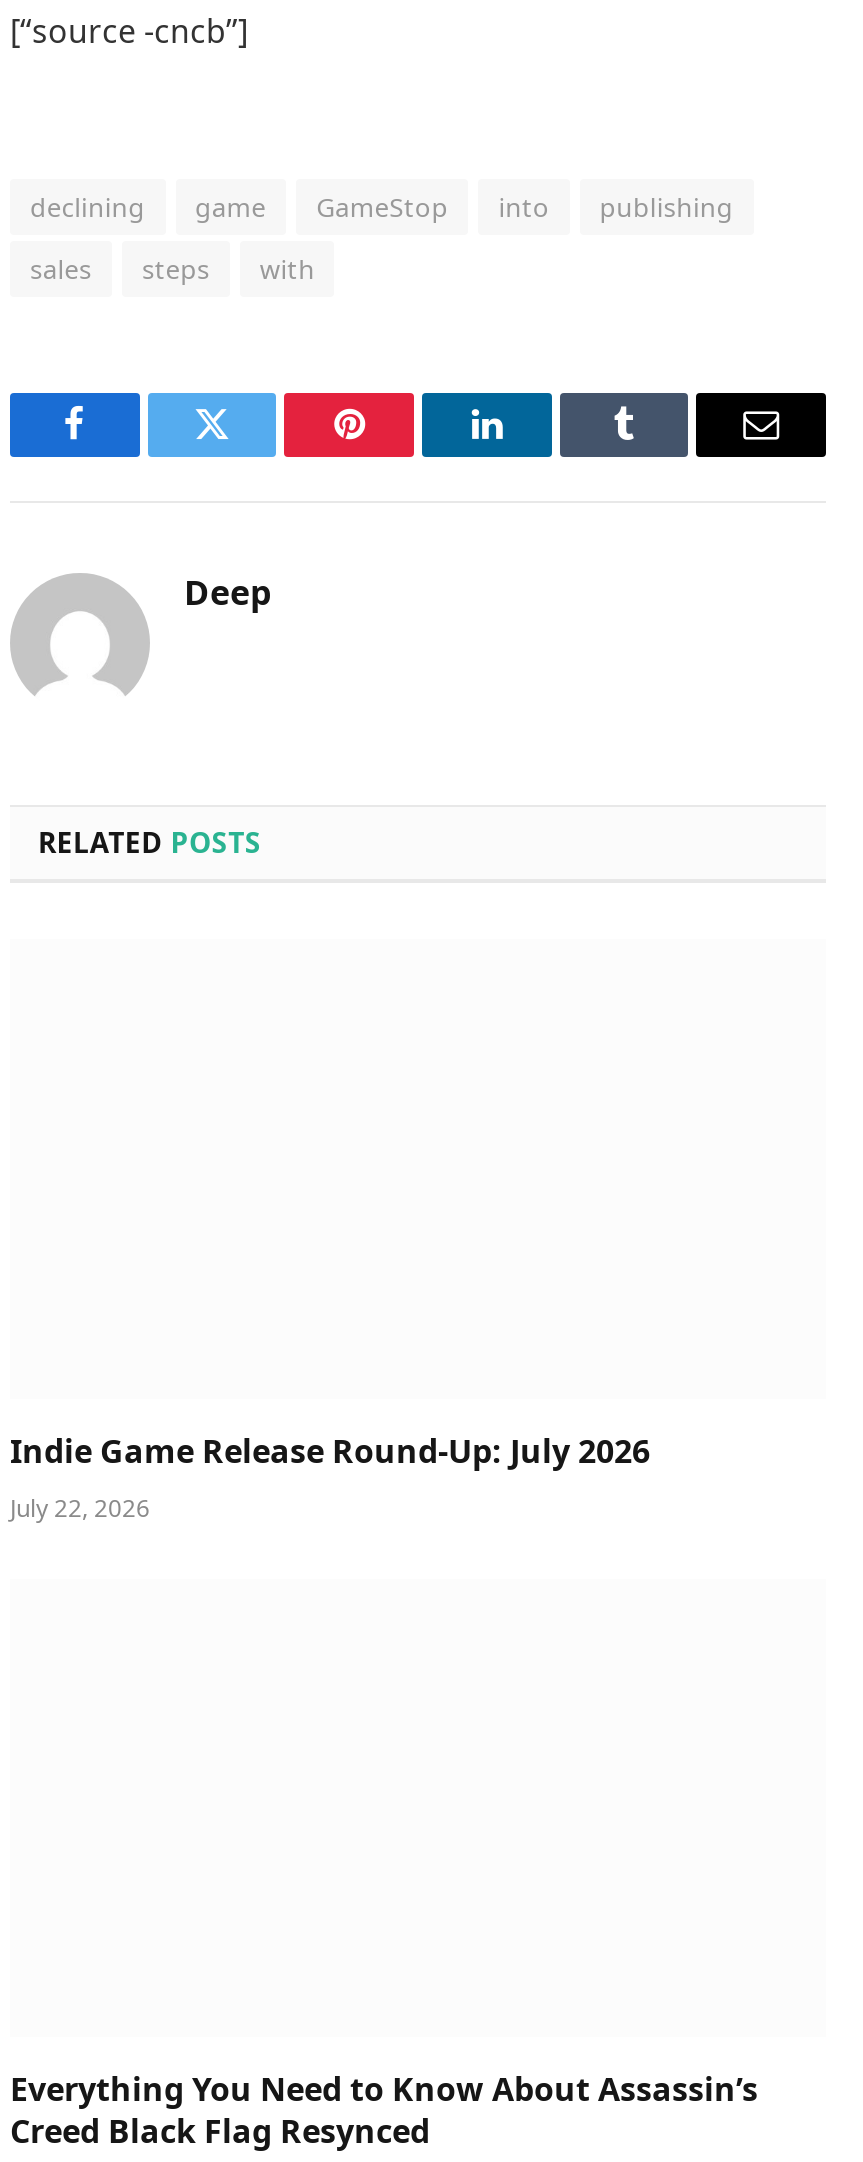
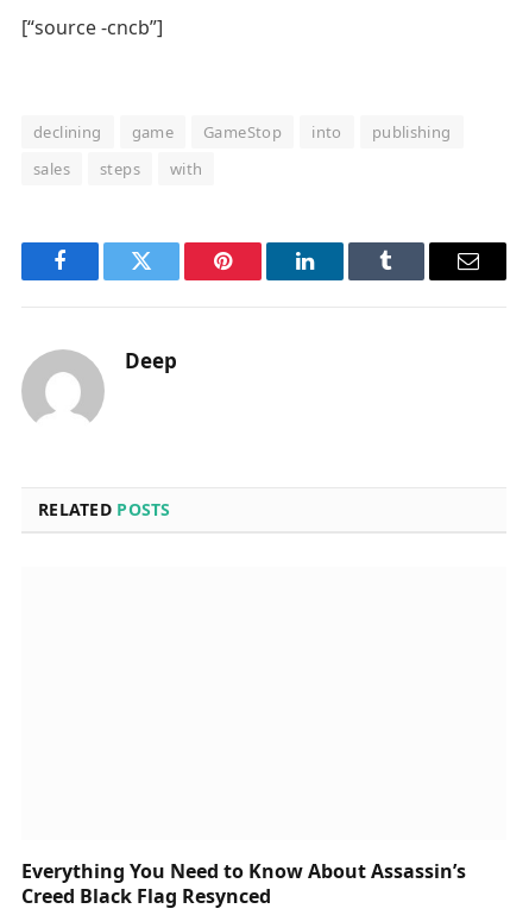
- Indie Game Release Round-Up: July 2026
- July 22, 2026
